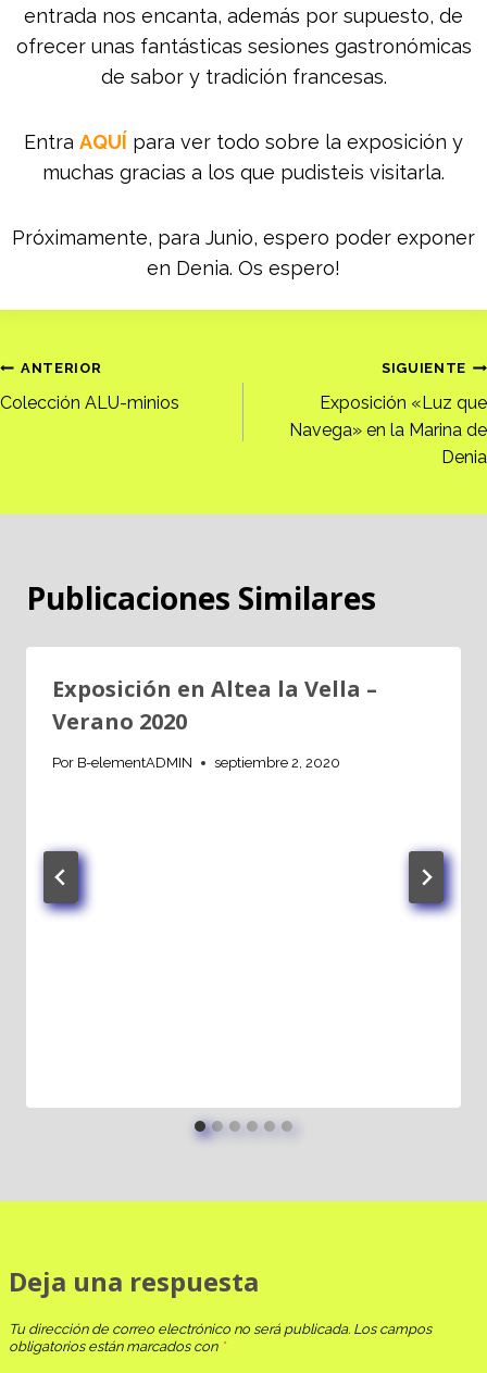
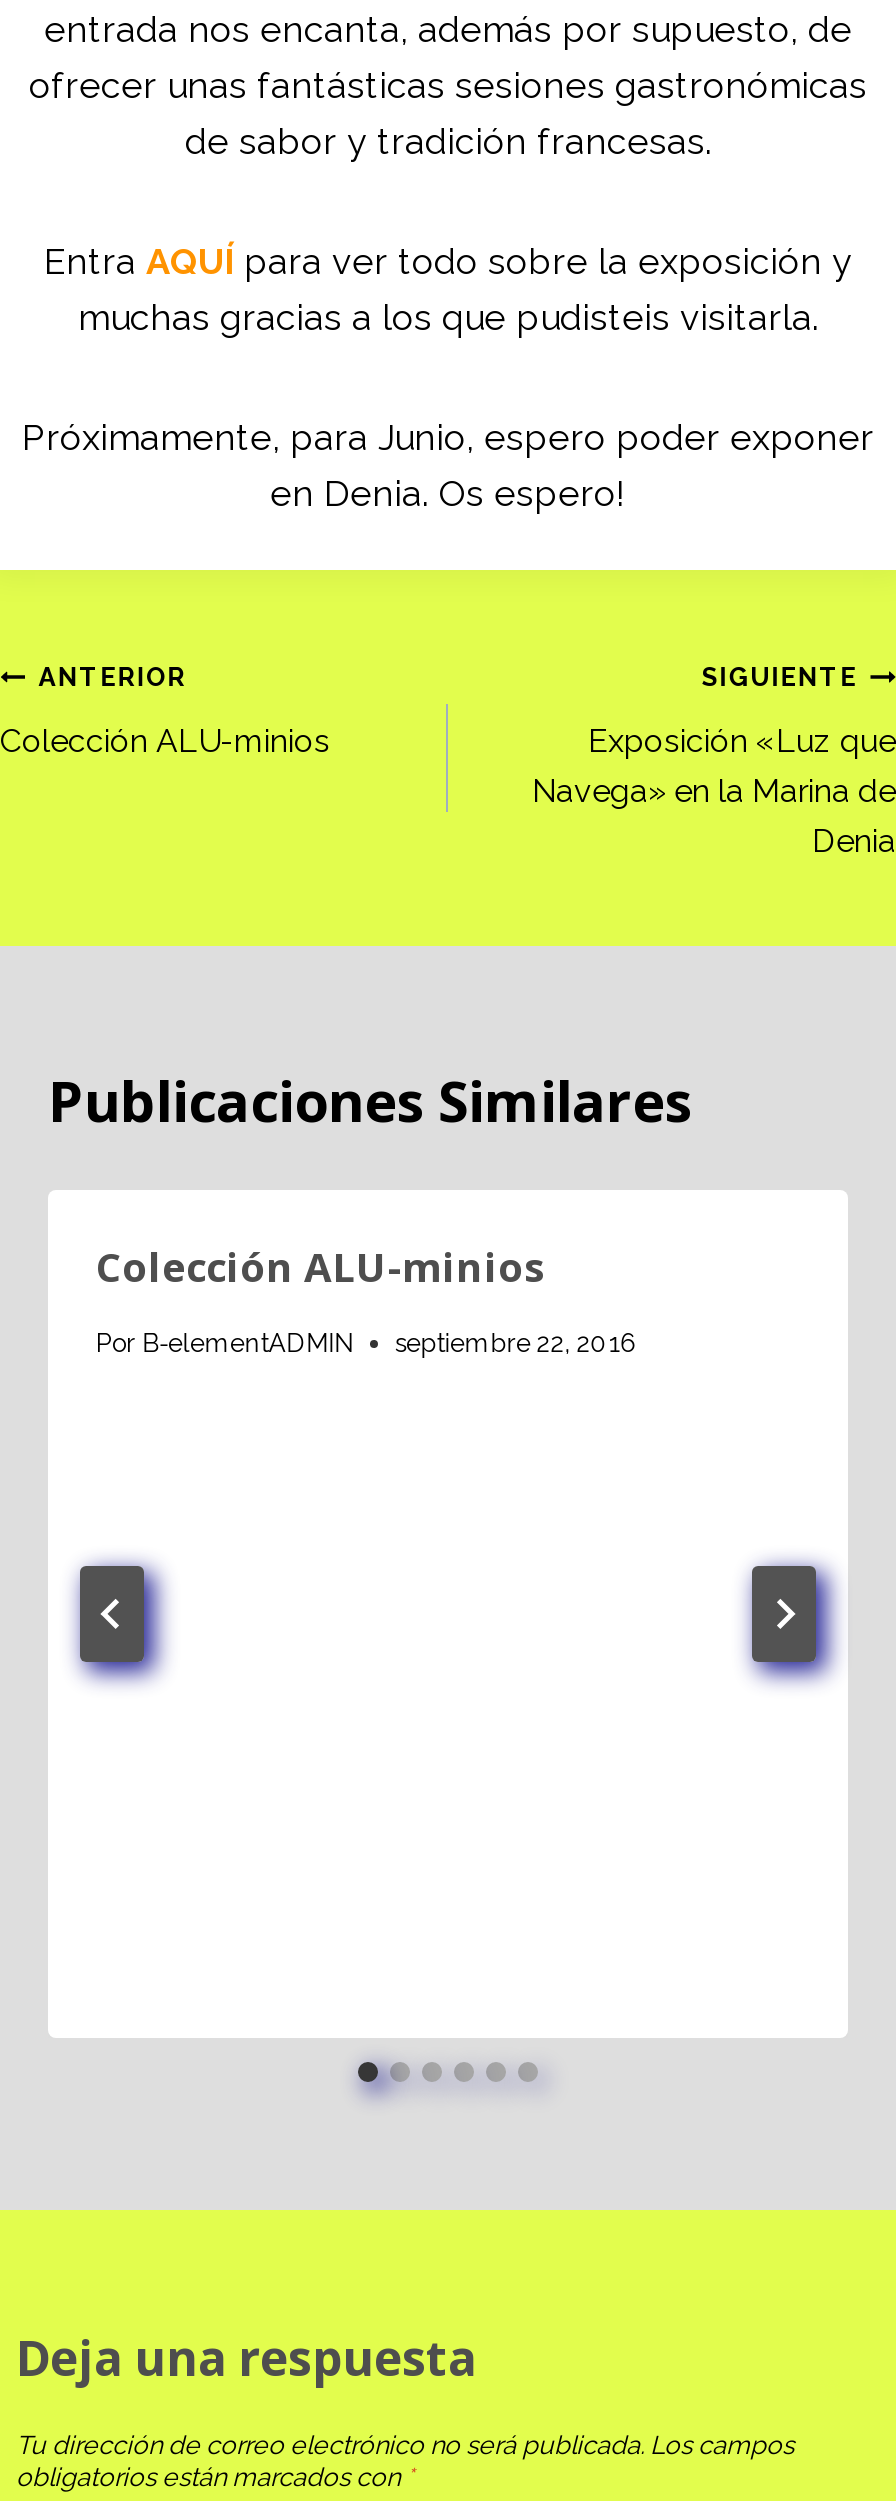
- Exposición en Altea la Vella –
- Verano 2020
+ Colección ALU-minios

- Por B-elementADMIN septiembre 2, 2020
+ Por B-elementADMIN septiembre 22, 2016

moved up: Por B-elementADMIN
